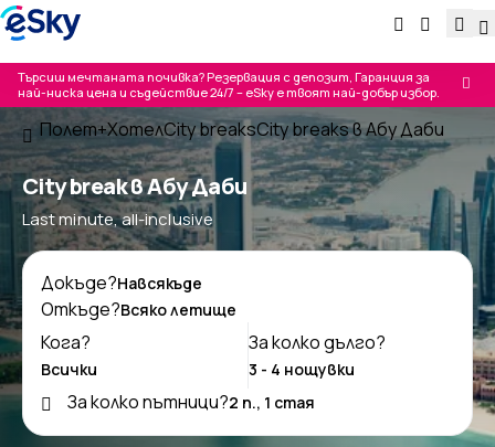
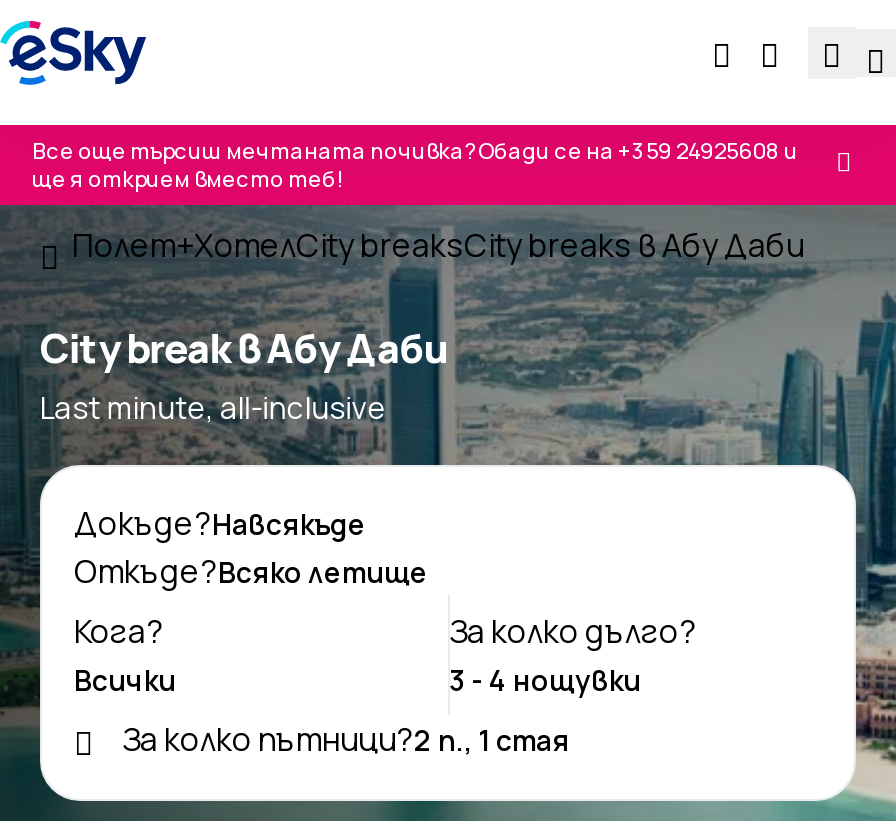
- Търсиш мечтаната почивка? Резервация с депозит, Гаранция за
- най-ниска цена и съдействие 24/7 – eSky е твоят най-добър избор.
+ Все още търсиш мечтаната почивка? Обади се на +359 24925608 и
+ ще я открием вместо теб!
